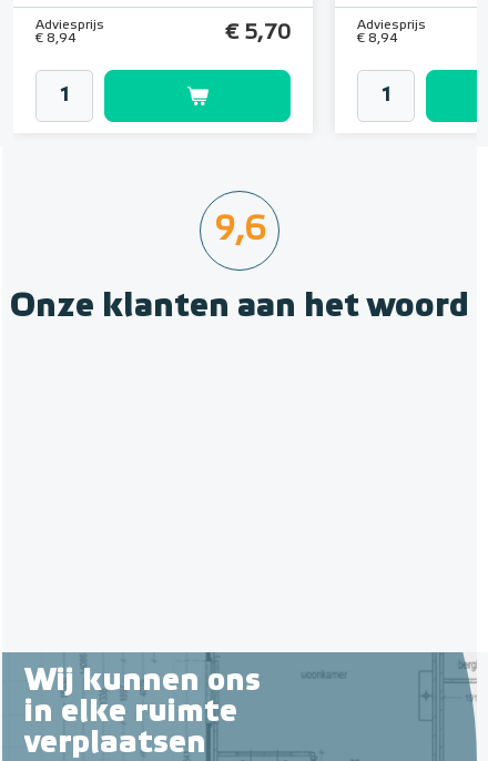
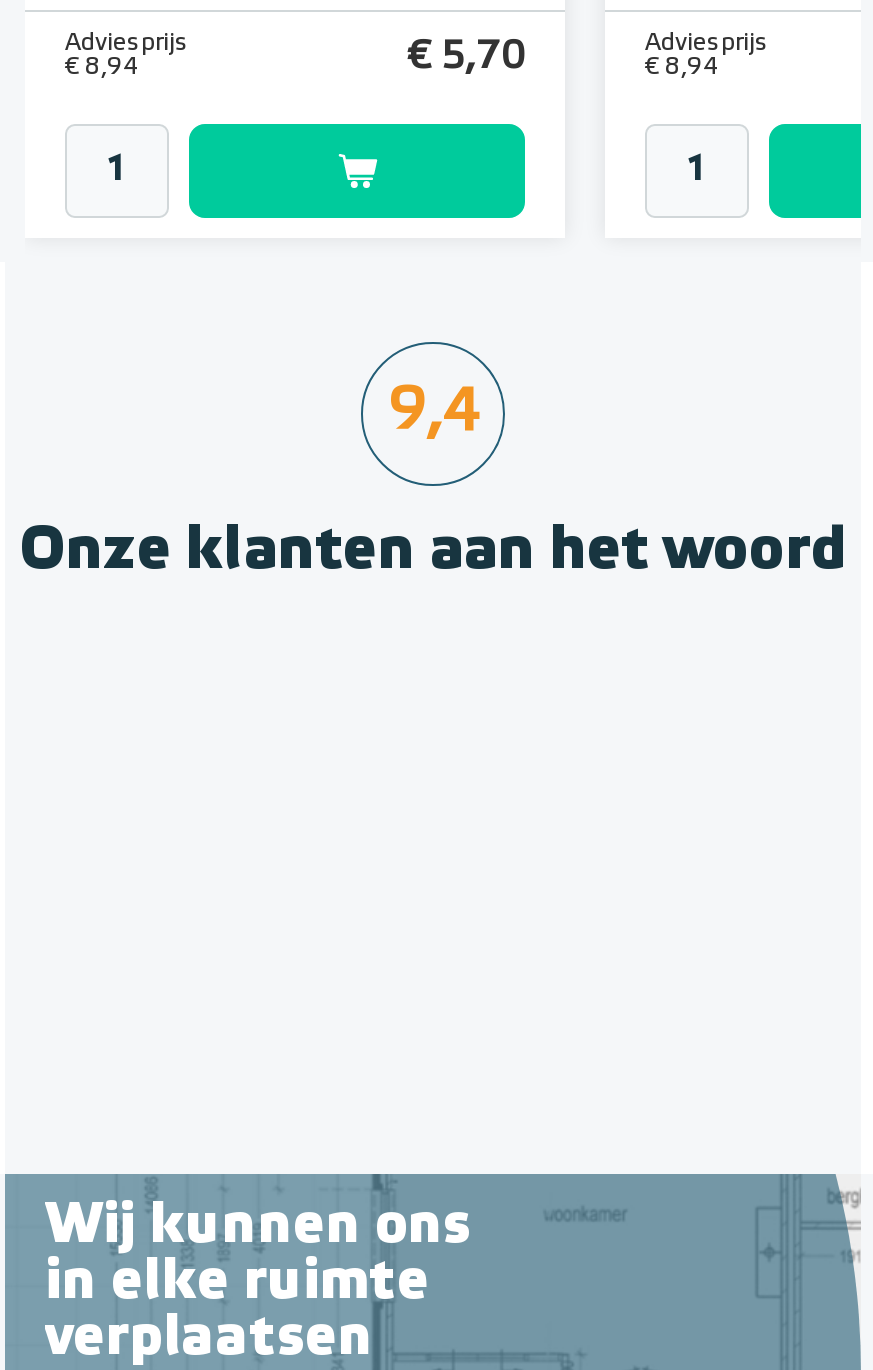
- 9,6
+ 9,4
